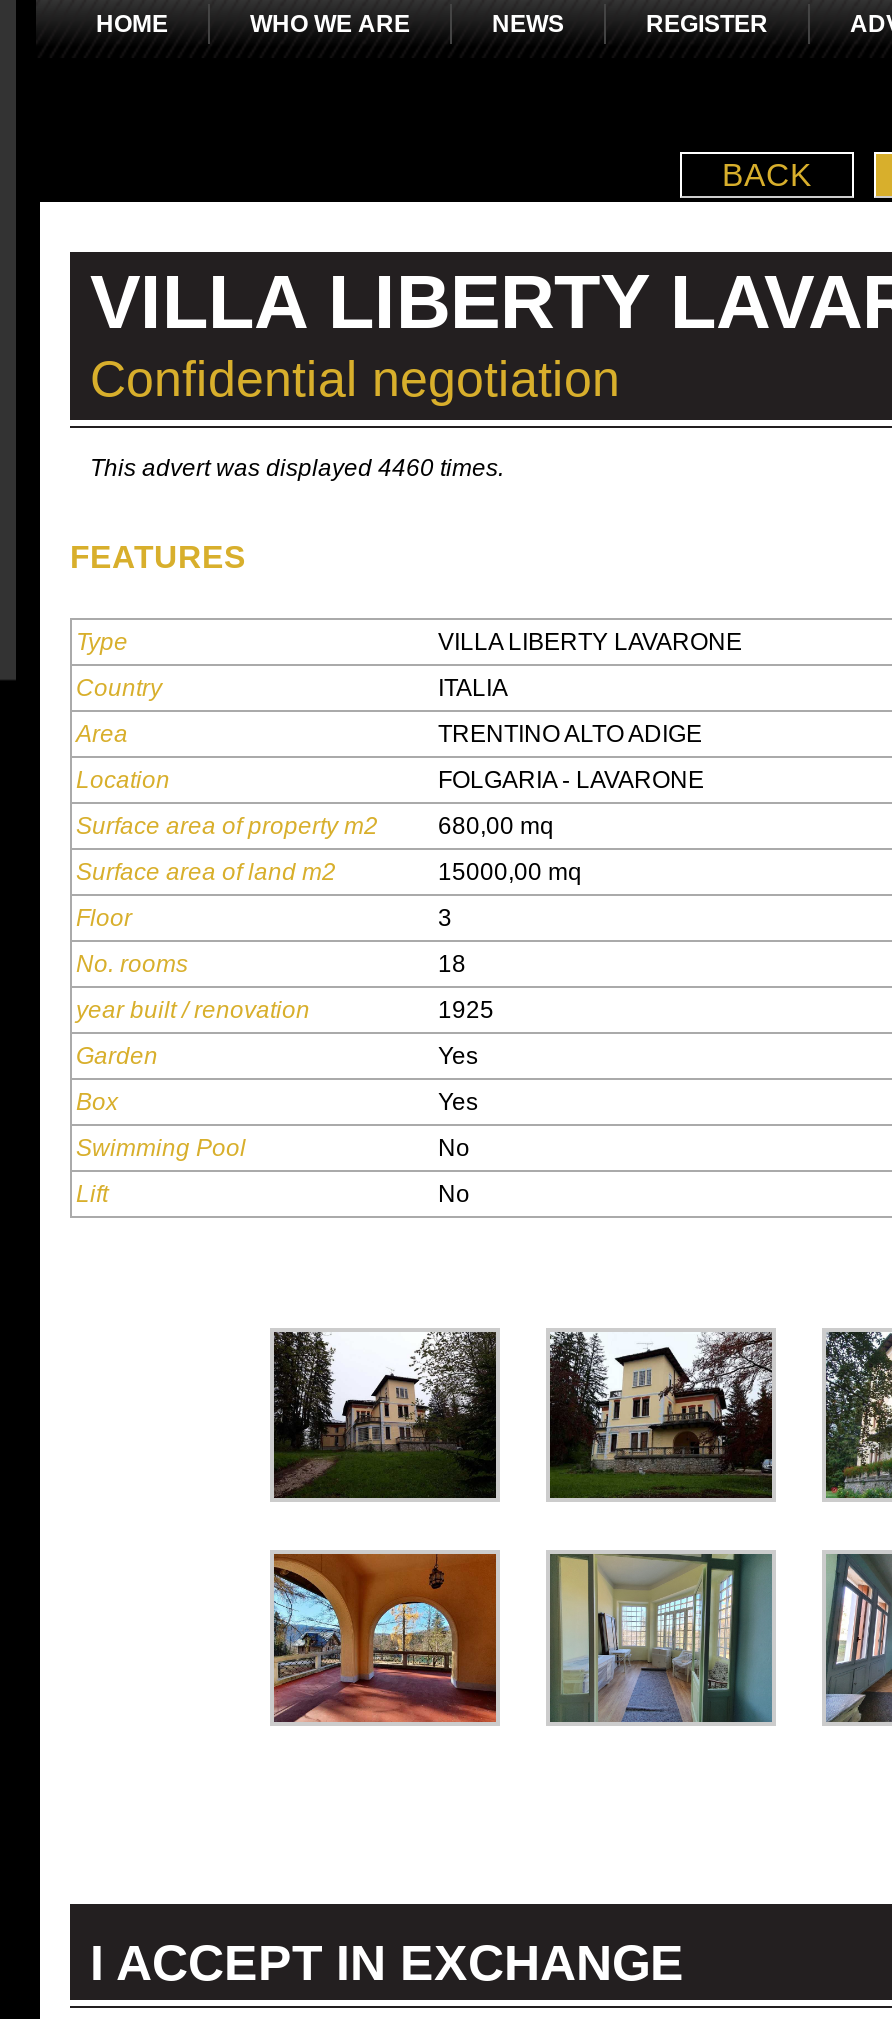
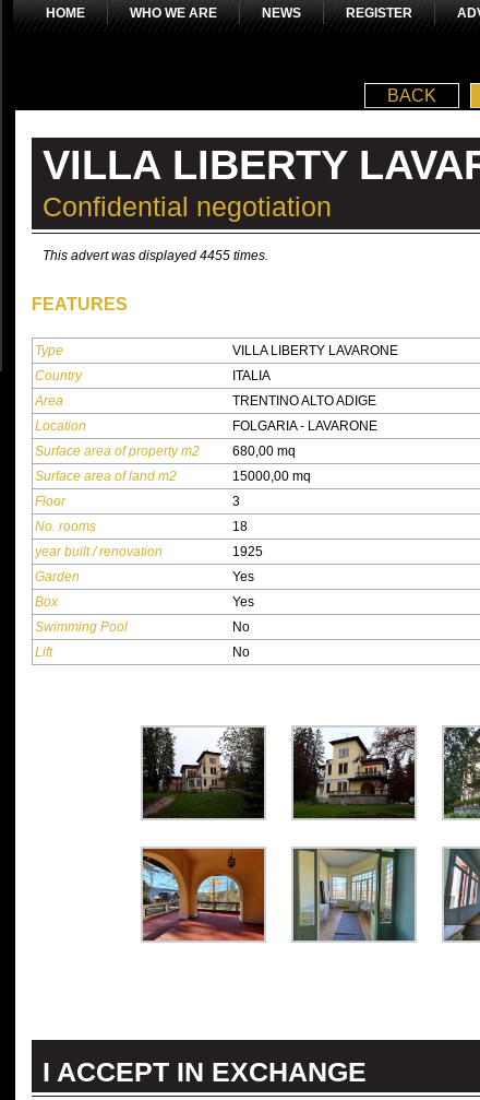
- This advert was displayed 4460 times.
+ This advert was displayed 4455 times.
